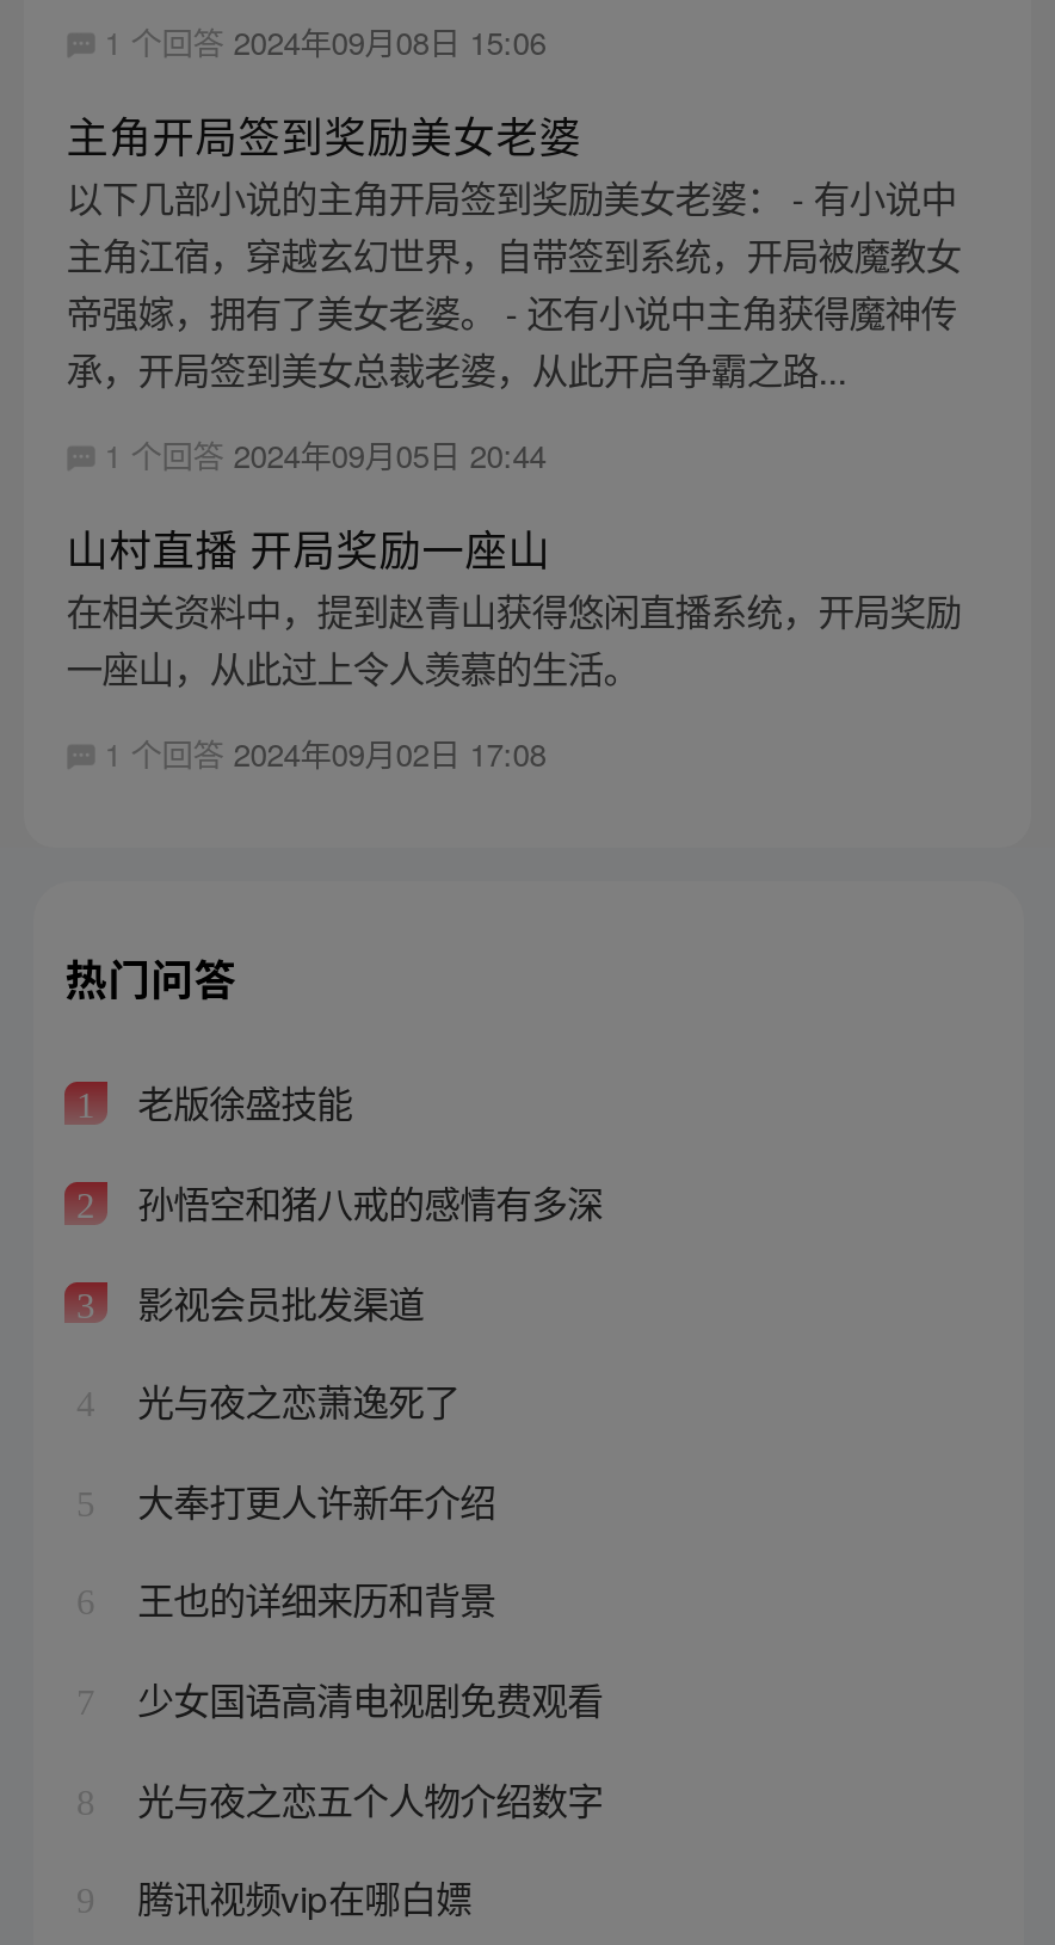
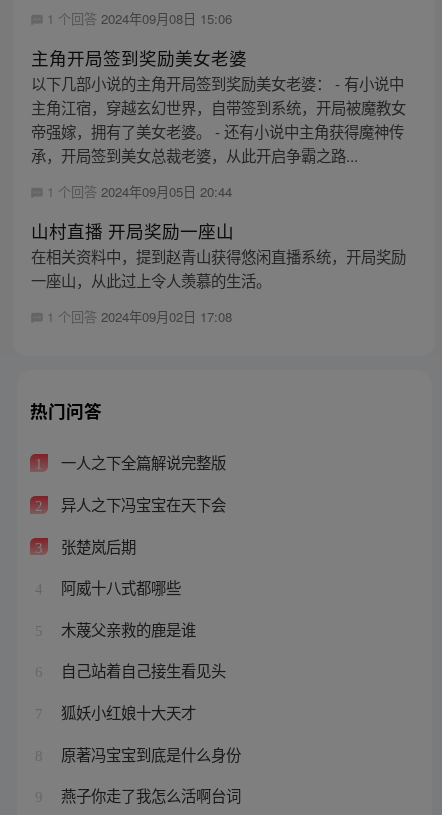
- 老版徐盛技能
+ 一人之下全篇解说完整版

- 孙悟空和猪八戒的感情有多深
+ 异人之下冯宝宝在天下会

- 影视会员批发渠道
+ 张楚岚后期

- 光与夜之恋萧逸死了
+ 阿威十八式都哪些

- 大奉打更人许新年介绍
+ 木蔑父亲救的鹿是谁

- 王也的详细来历和背景
+ 自己站着自己接生看见头

- 少女国语高清电视剧免费观看
+ 狐妖小红娘十大天才

- 光与夜之恋五个人物介绍数字
+ 原著冯宝宝到底是什么身份

- 腾讯视频vip在哪白嫖
+ 燕子你走了我怎么活啊台词
